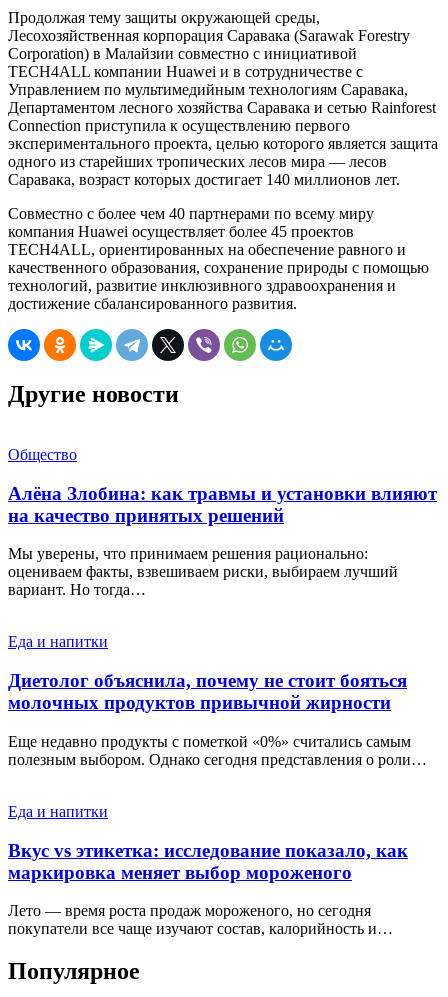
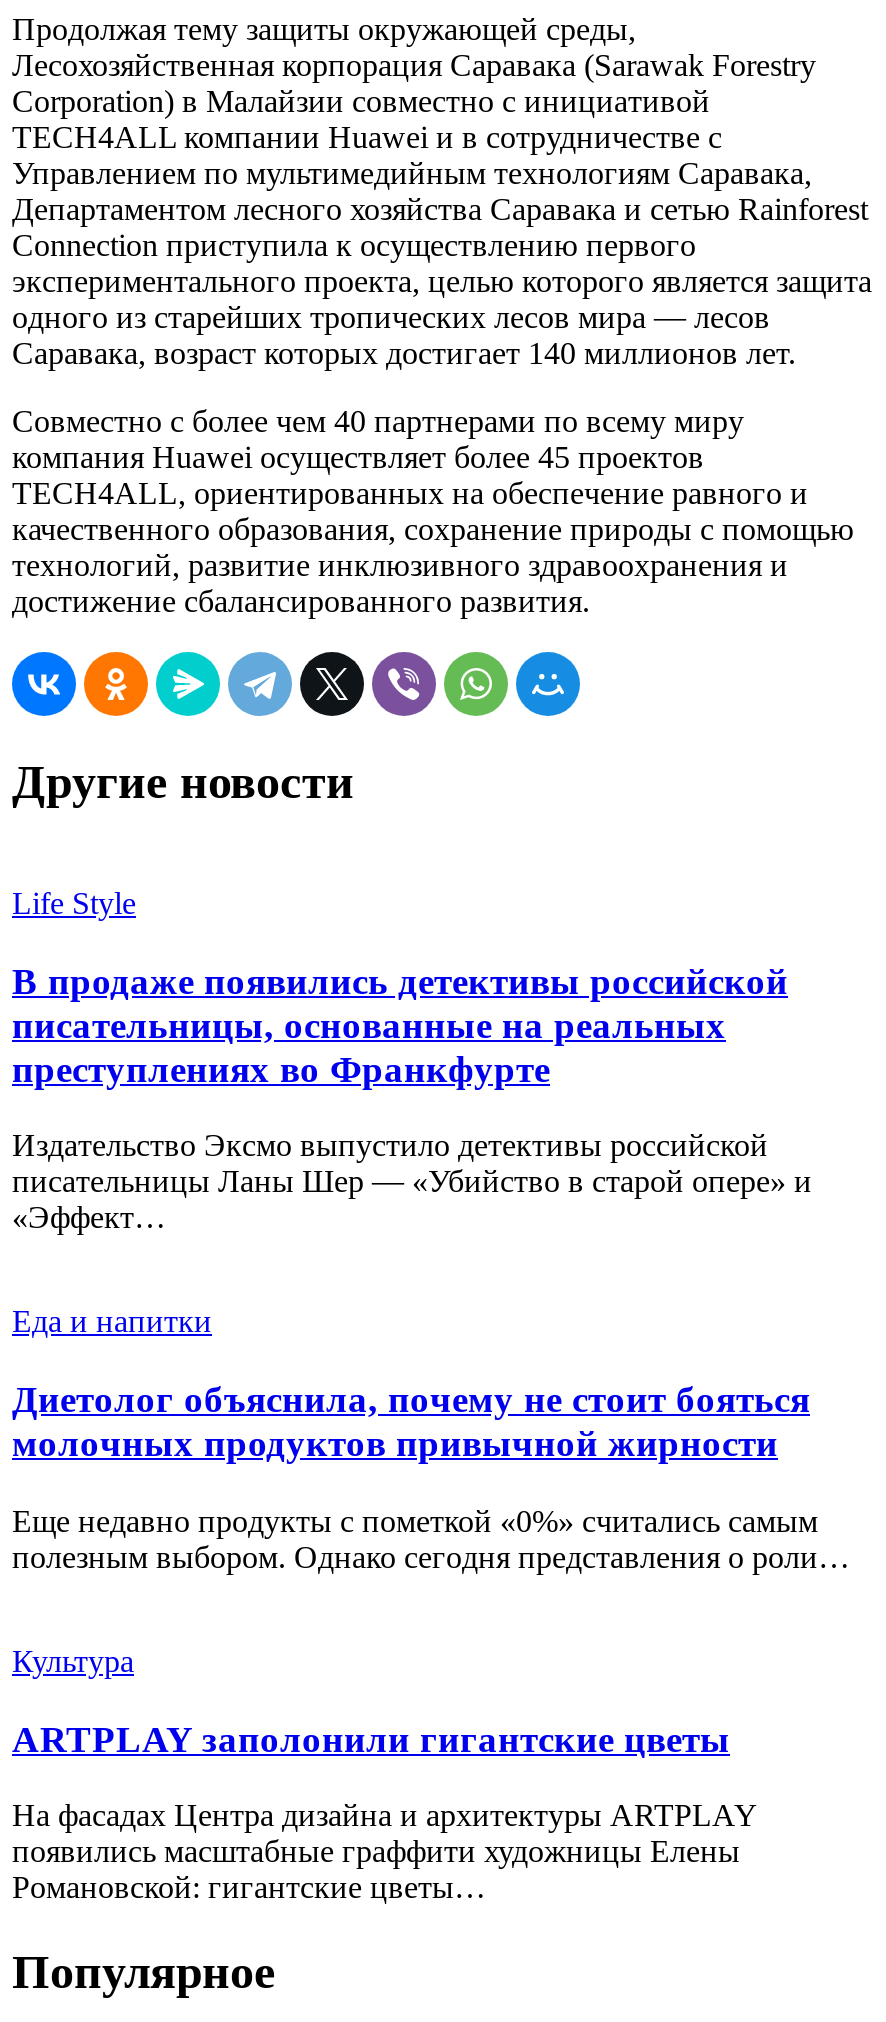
- Общество
+ Life Style

- Алёна Злобина: как травмы и установки влияют
- на качество принятых решений
+ В продаже появились детективы российской
+ писательницы, основанные на реальных
+ преступлениях во Франкфурте

- Мы уверены, что принимаем решения рационально:
- оцениваем факты, взвешиваем риски, выбираем лучший
- вариант. Но тогда…
+ Издательство Эксмо выпустило детективы российской
+ писательницы Ланы Шер — «Убийство в старой опере» и
+ «Эффект…

- Еда и напитки
+ Культура

- Вкус vs этикетка: исследование показало, как
- маркировка меняет выбор мороженого
+ ARTPLAY заполонили гигантские цветы

- Лето — время роста продаж мороженого, но сегодня
- покупатели все чаще изучают состав, калорийность и…
+ На фасадах Центра дизайна и архитектуры ARTPLAY
+ появились масштабные граффити художницы Елены
+ Романовской: гигантские цветы…
